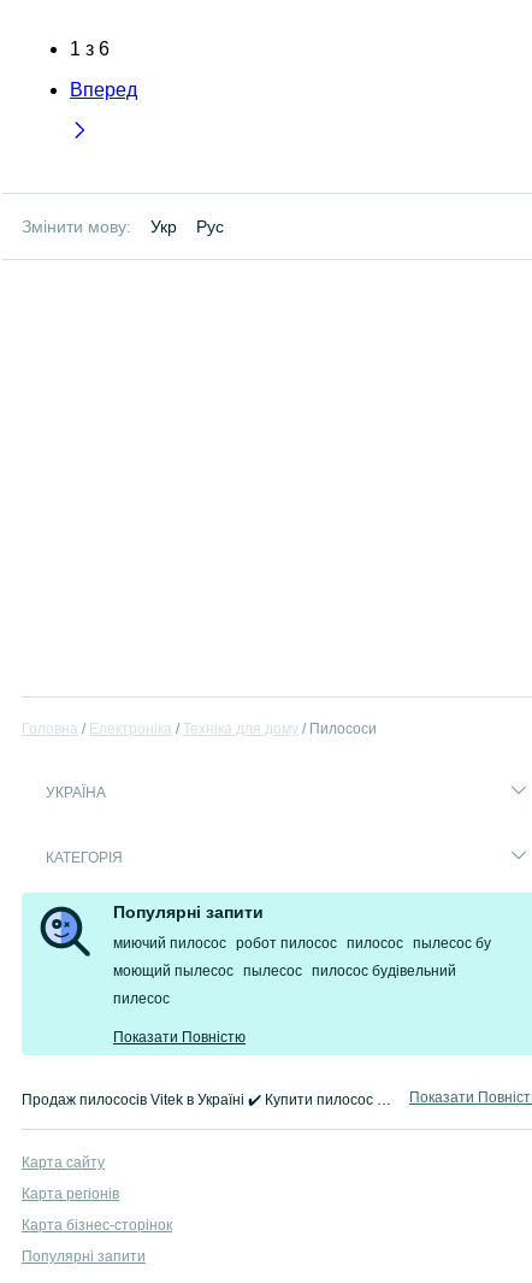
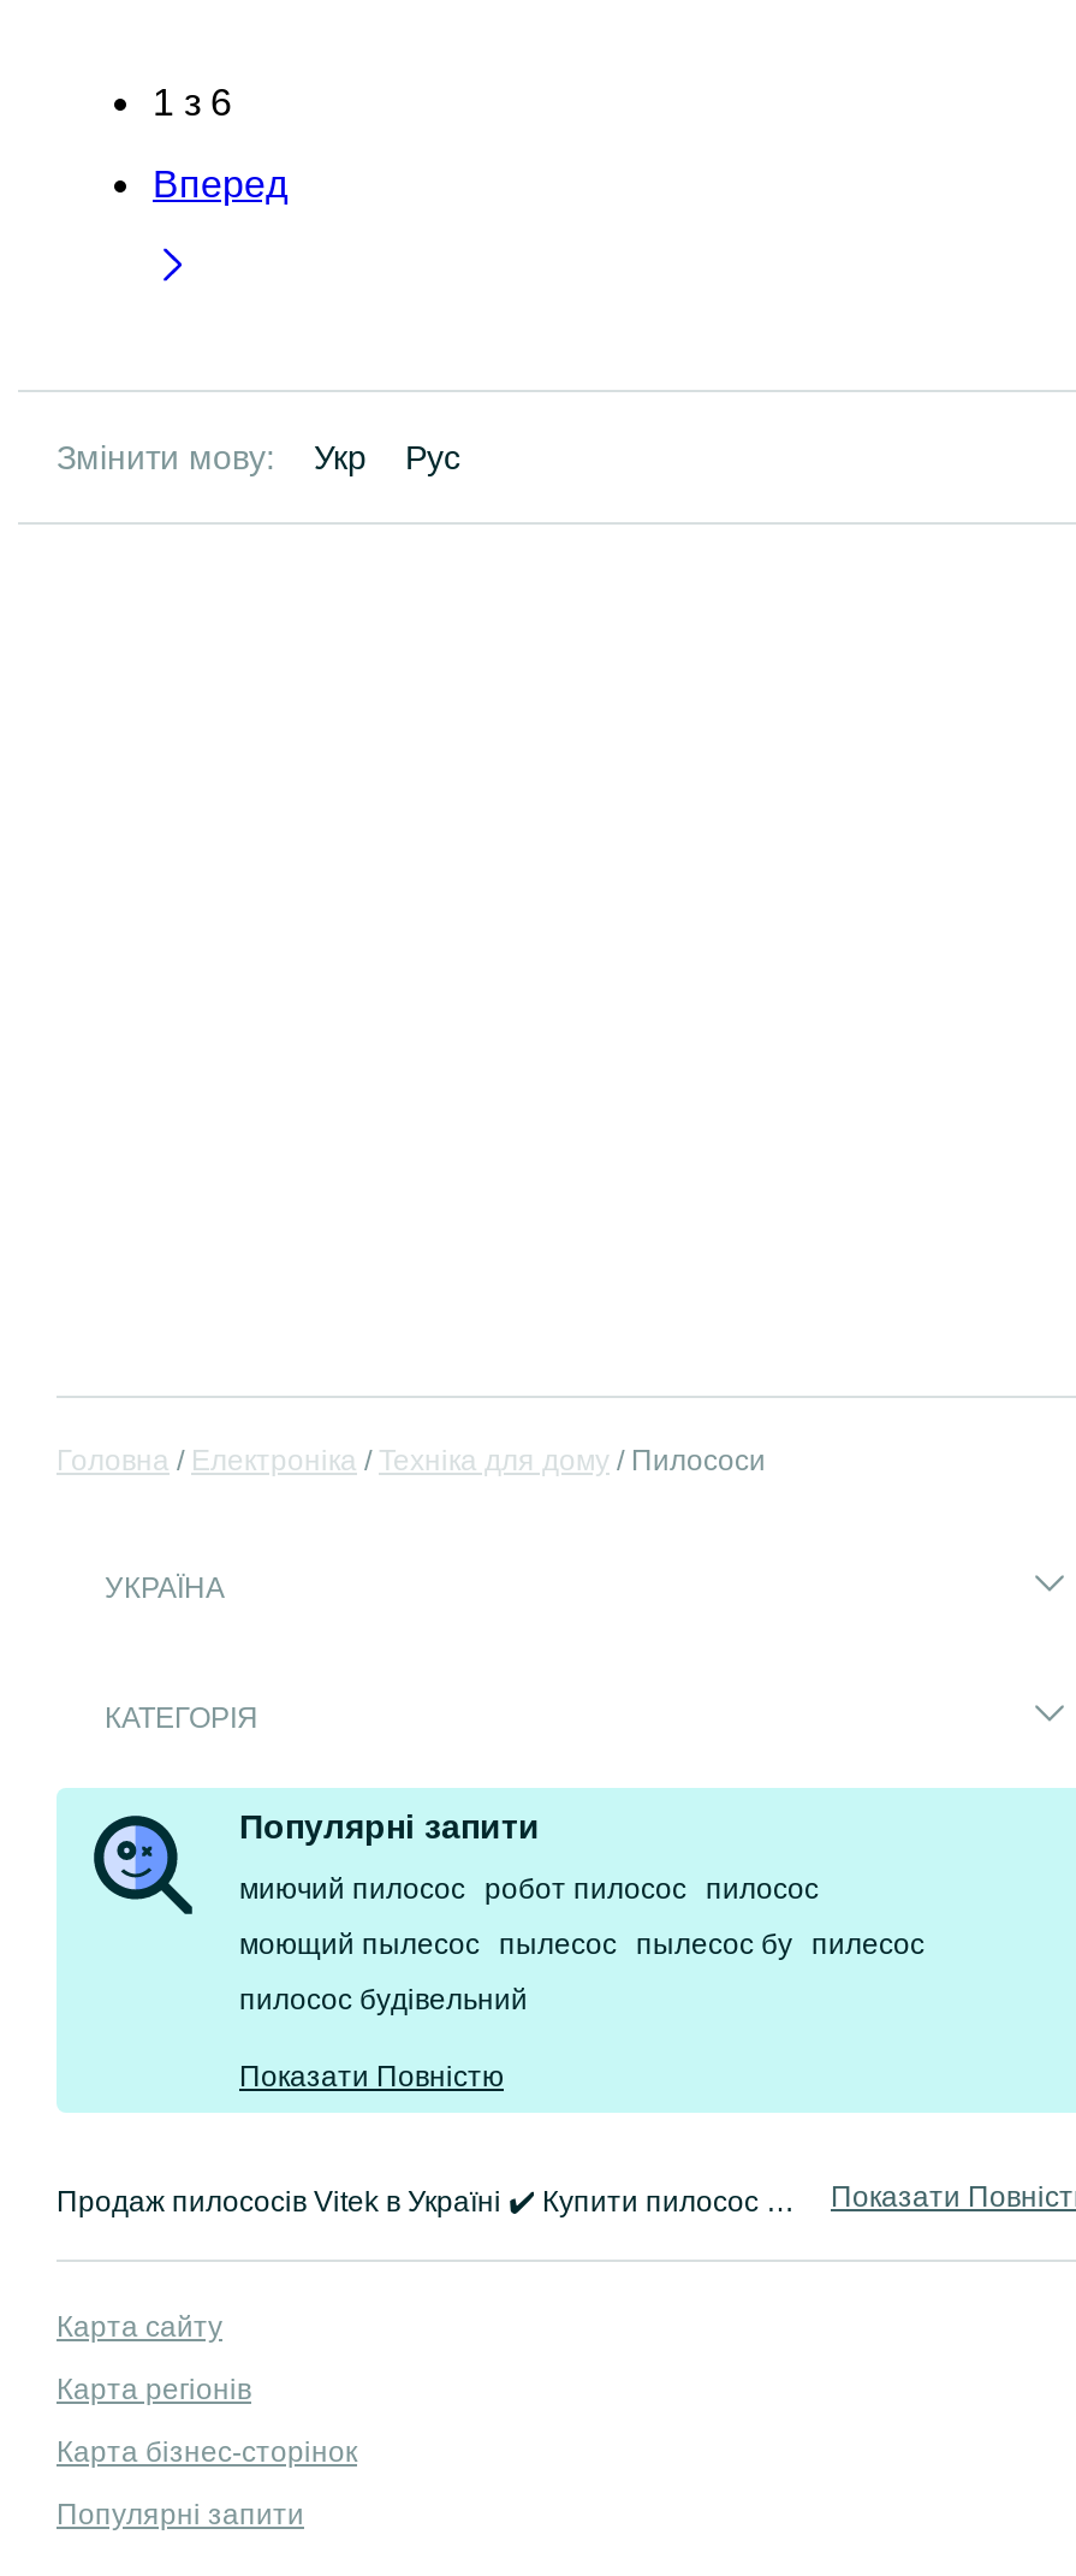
- миючий пилосос робот пилосос пилосос пылесос бу
+ миючий пилосос робот пилосос пилосос

- моющий пылесос пылесос пилосос будівельний
+ моющий пылесос пылесос пылесос бу пилесос

- пилесос
+ пилосос будівельний
